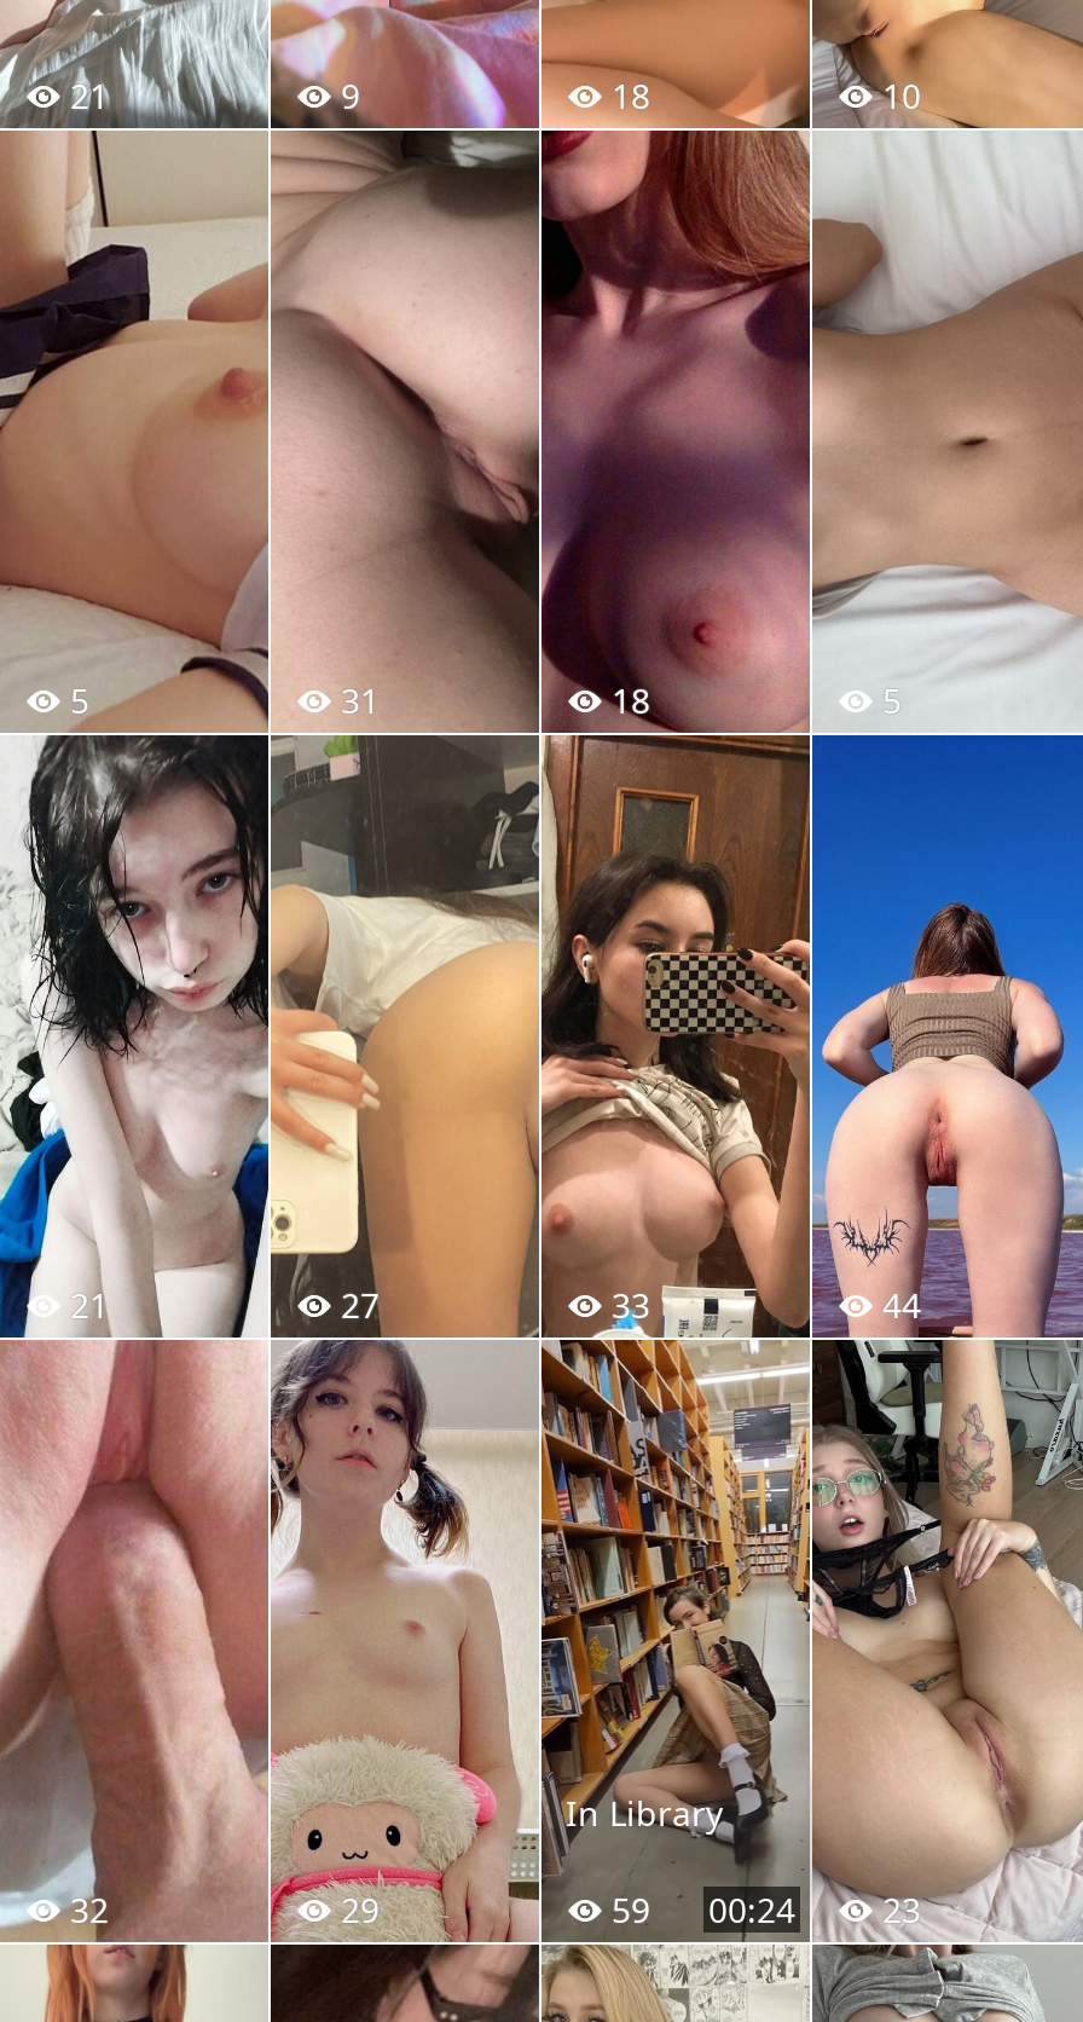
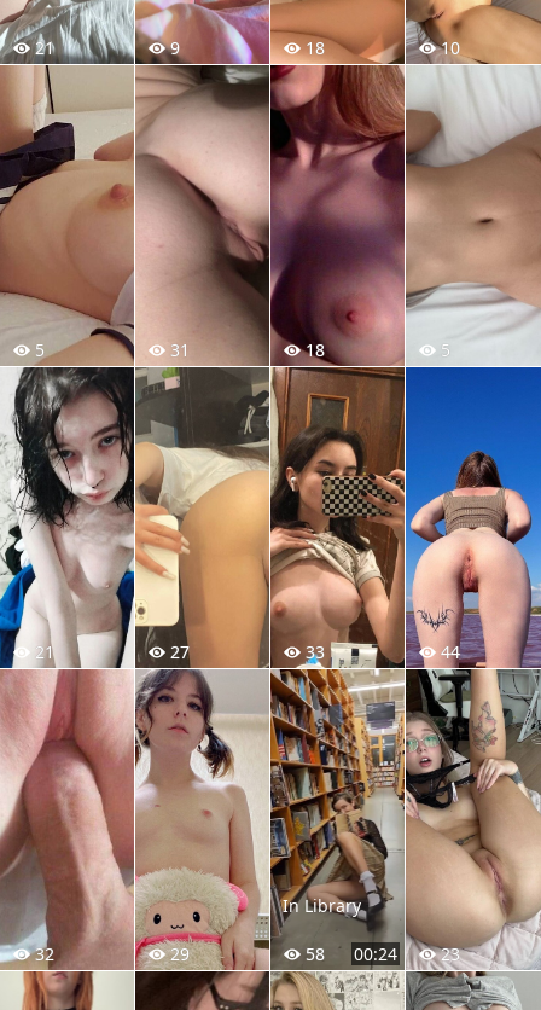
- 59
+ 58
